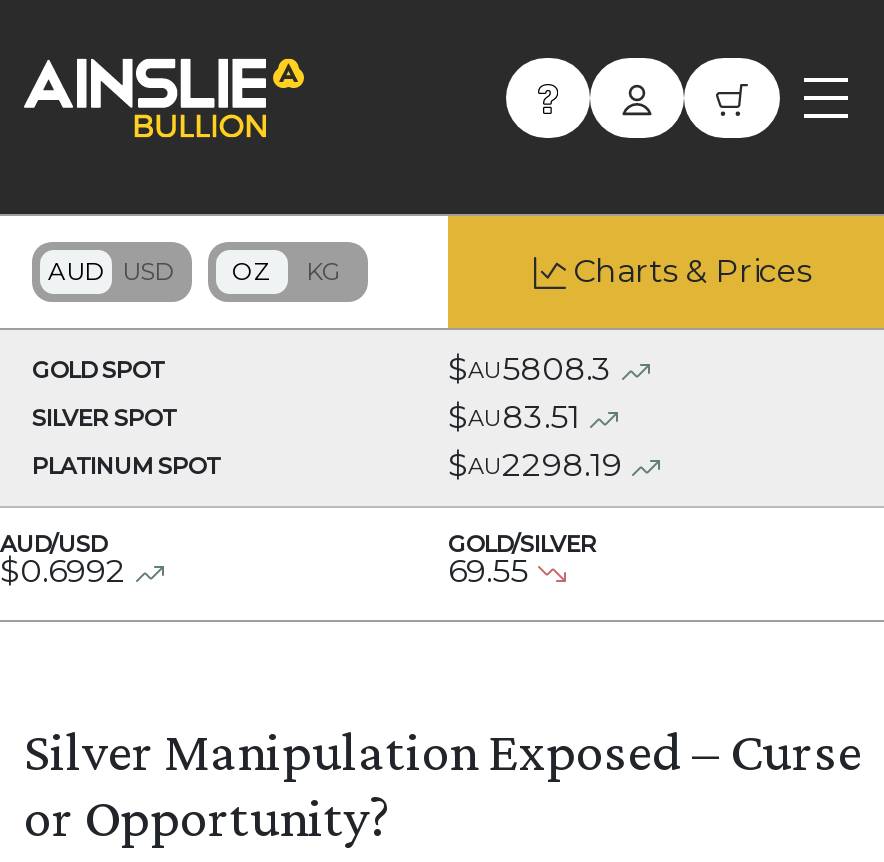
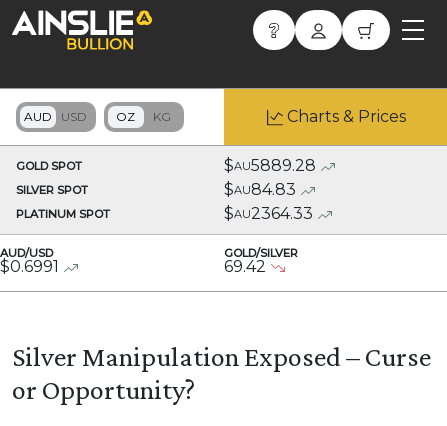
- $AU5808.3
+ $AU5889.28

- $AU83.51
+ $AU84.83

- $AU2298.19
+ $AU2364.33

- $0.6992
+ $0.6991

- 69.55
+ 69.42
